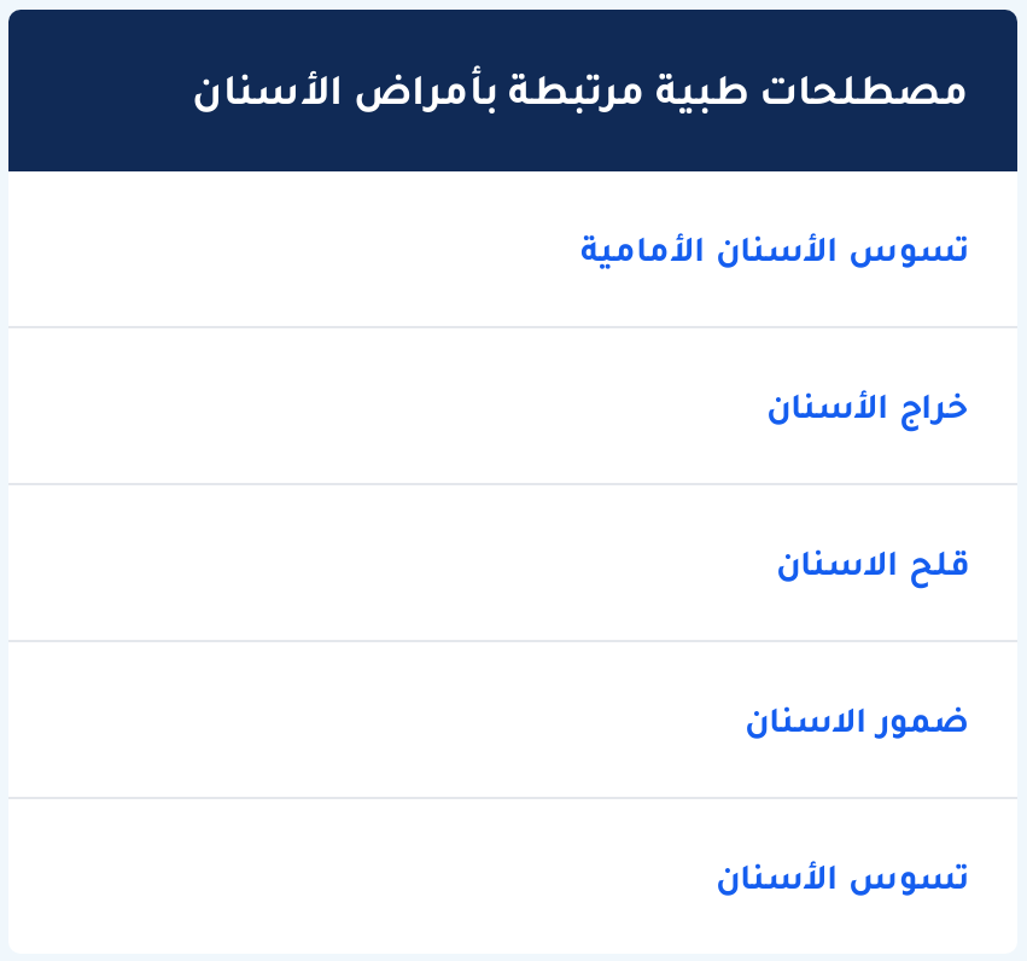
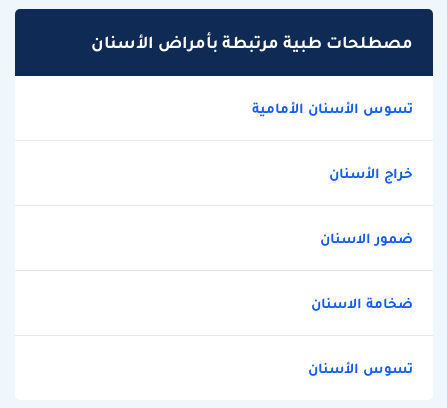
- قلح الاسنان

moved up: ضمور الاسنان

+ ضخامة الاسنان
